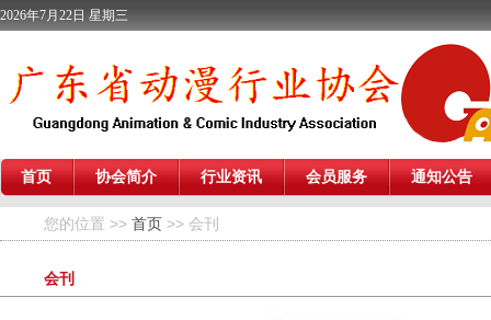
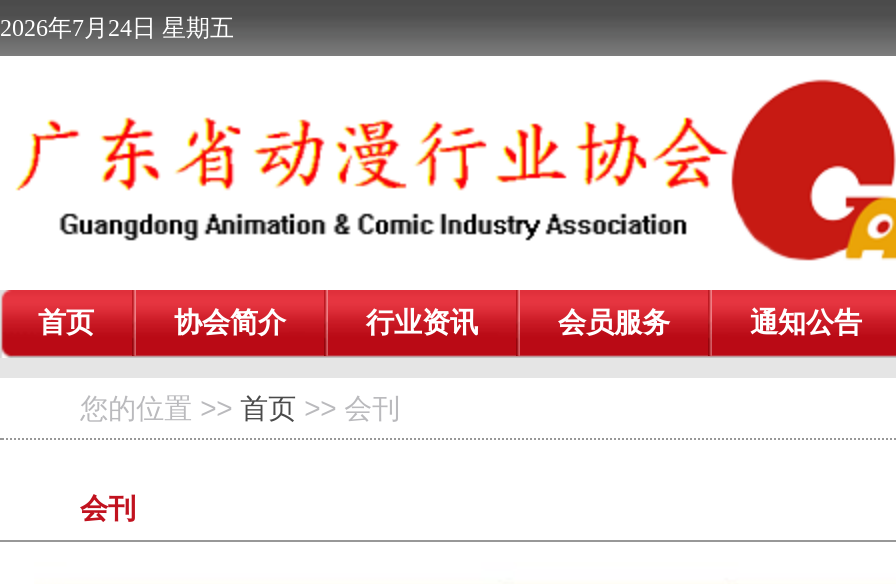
- 2026年7月22日 星期三
+ 2026年7月24日 星期五
